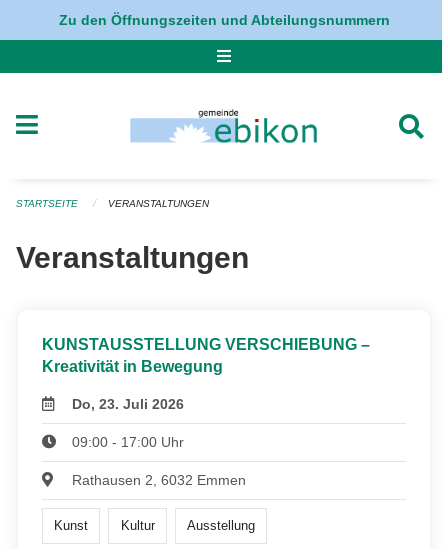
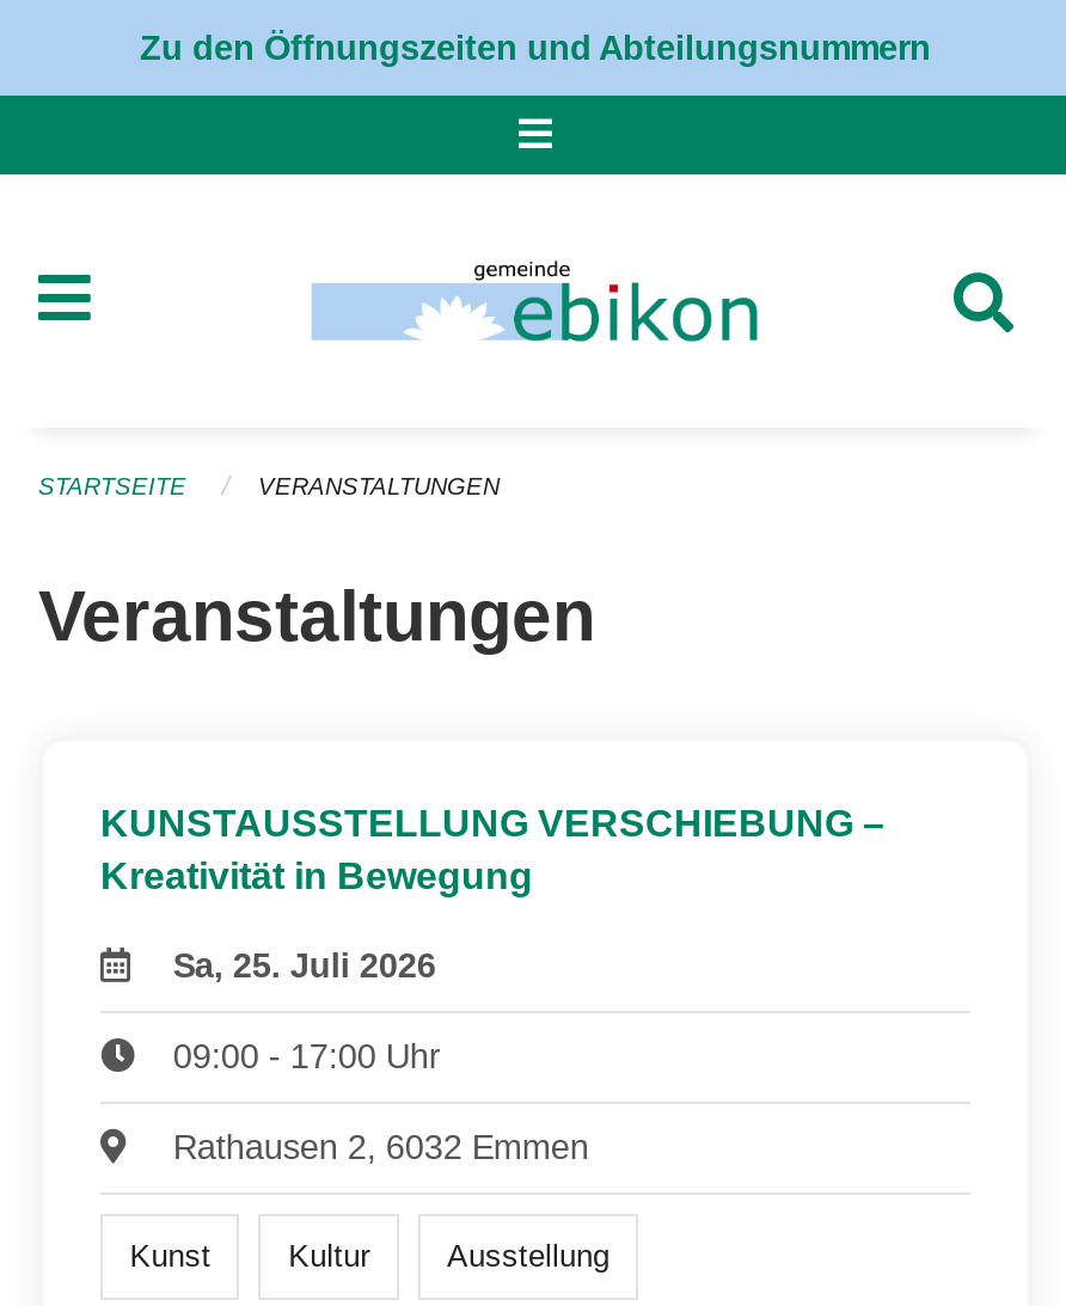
- Do, 23. Juli 2026
+ Sa, 25. Juli 2026
